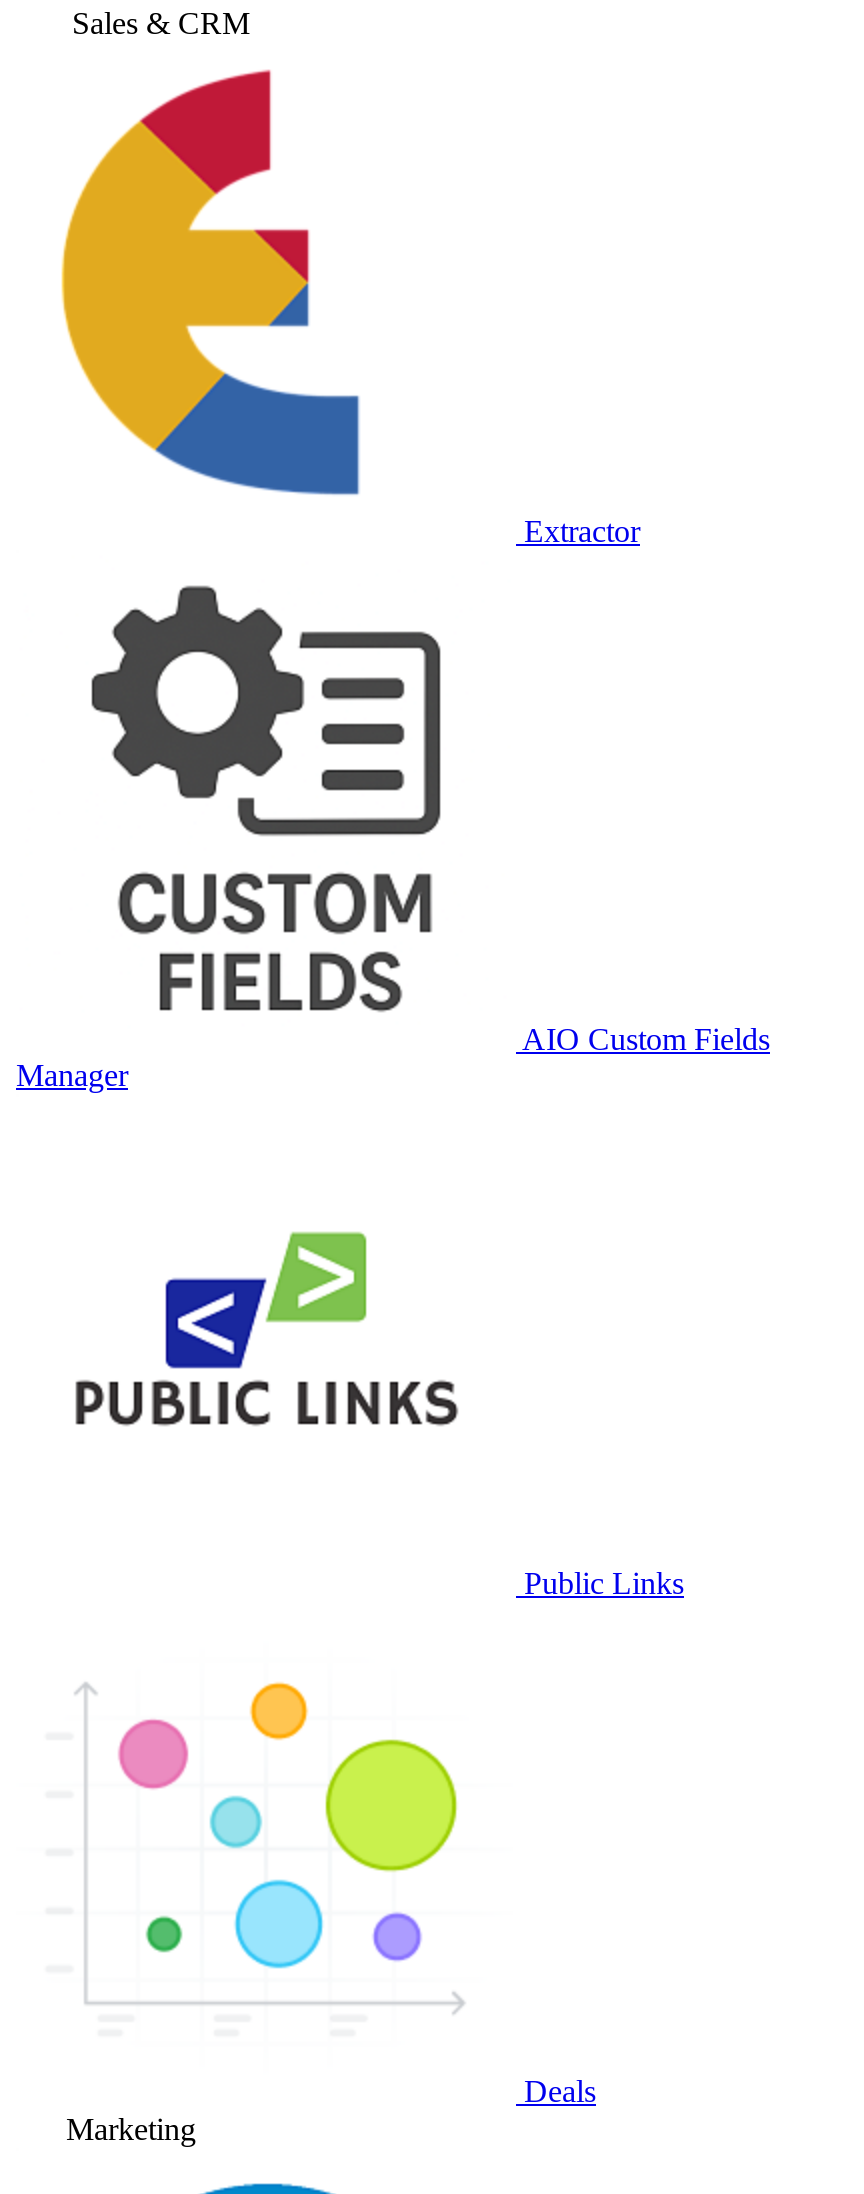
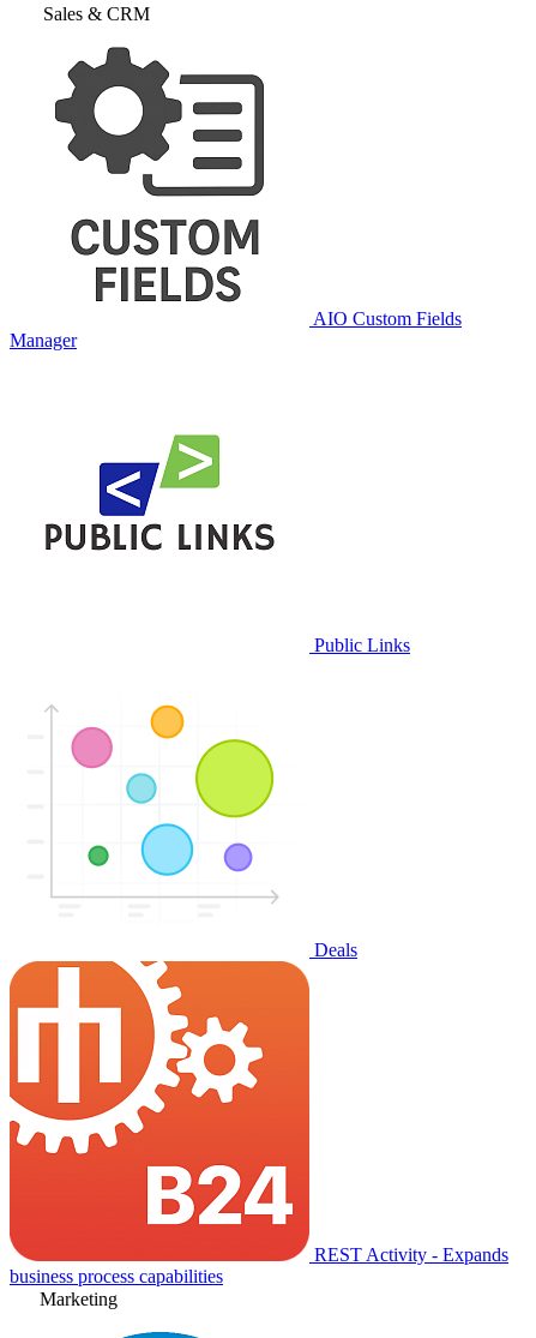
- [image]

- Extractor

moved up: AIO Custom Fields | Manager | Public Links | Deals

+ [image]
+ REST Activity - Expands
+ business process capabilities
